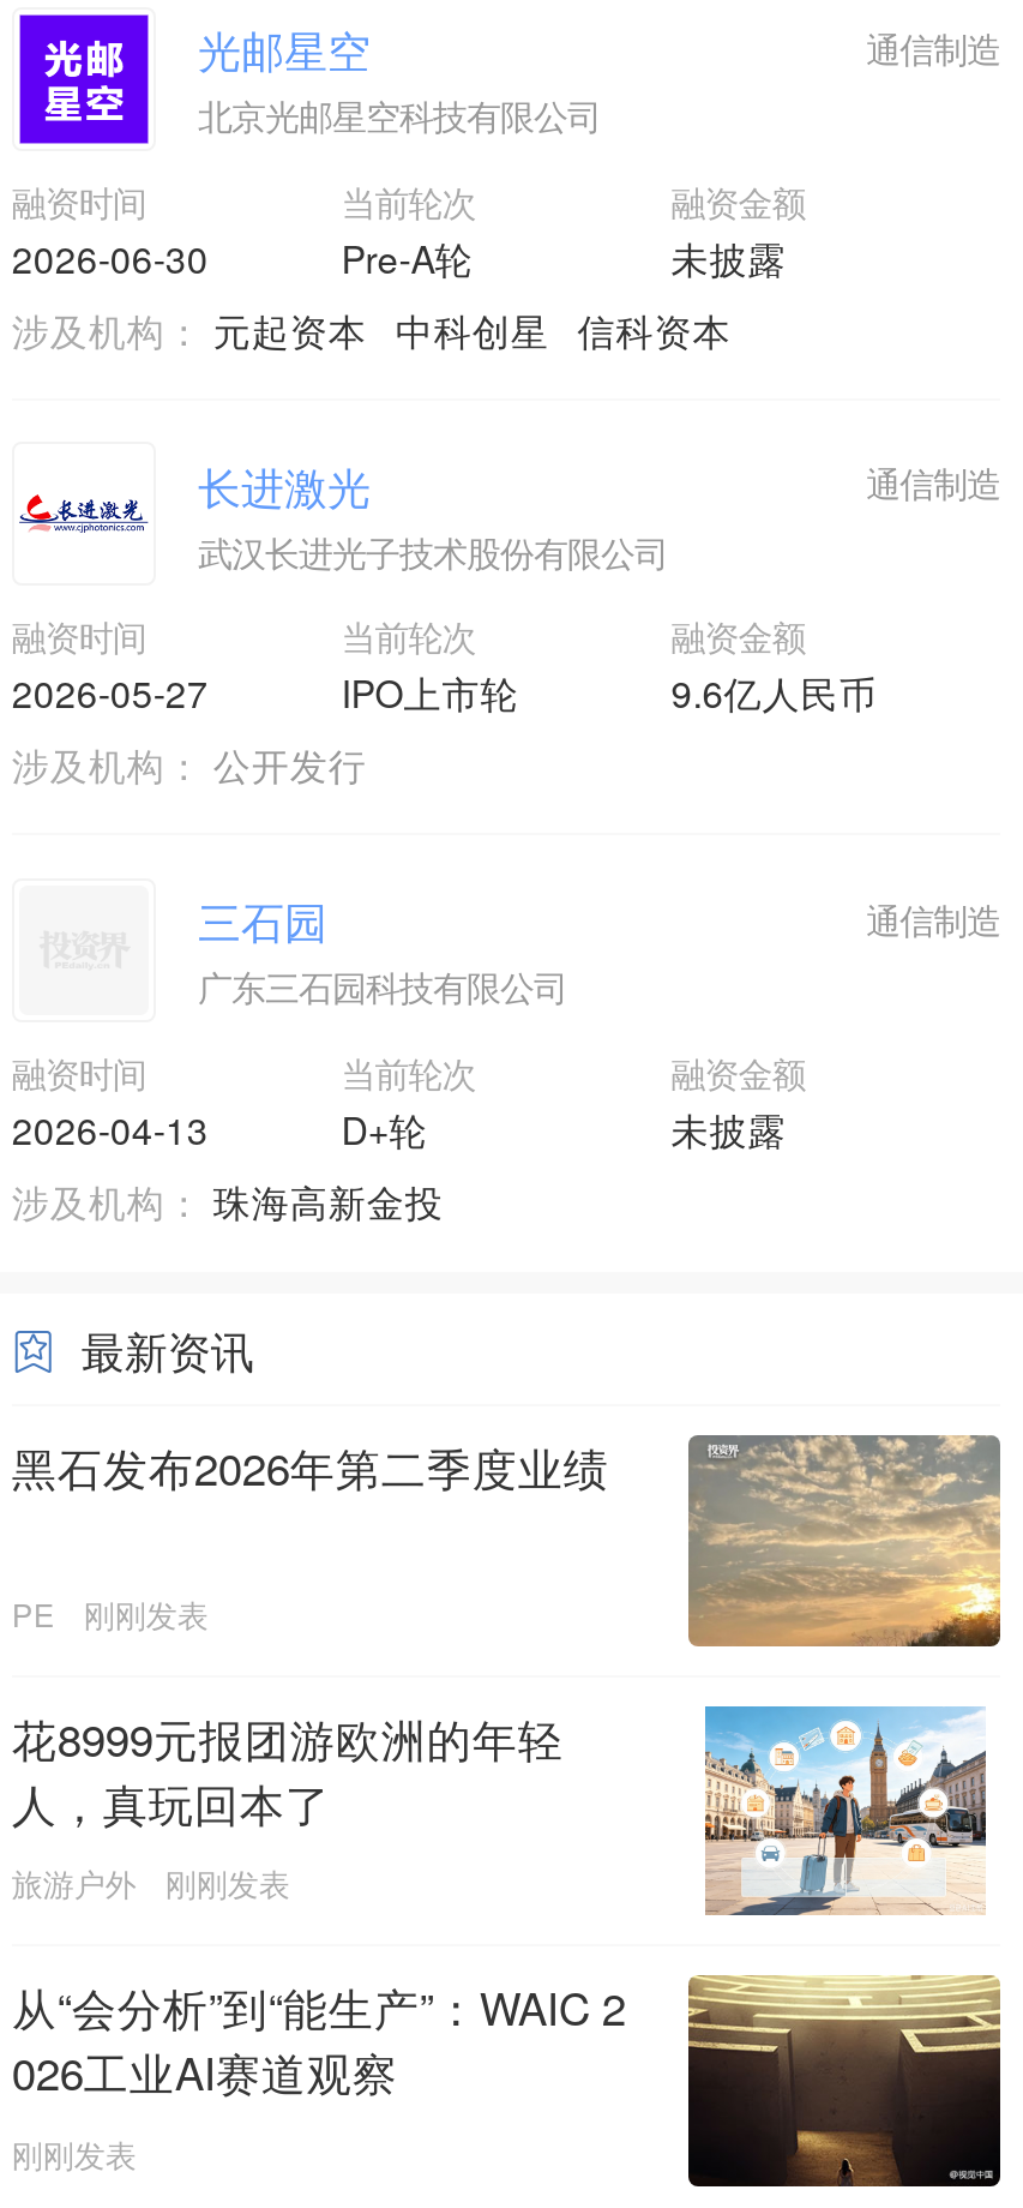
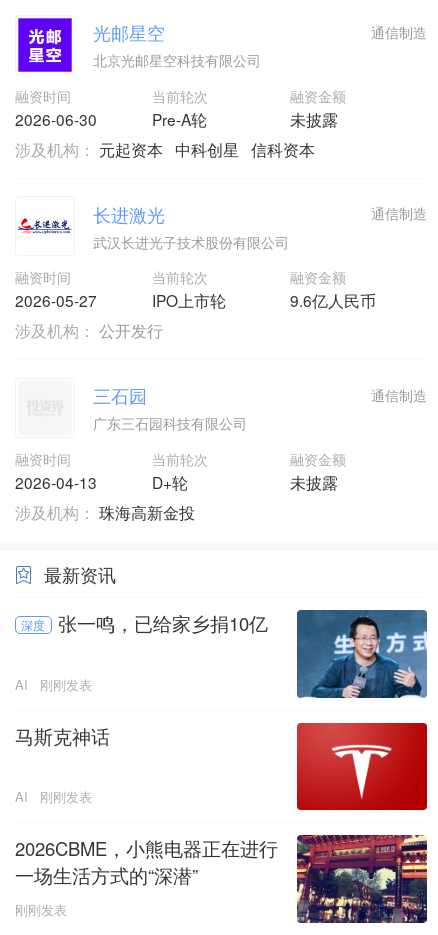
- [image]
- 黑石发布2026年第二季度业绩
+ [image]
+ 深度
+ 张一鸣，已给家乡捐10亿

- PE
+ AI

- 花8999元报团游欧洲的年轻
- 人，真玩回本了
- 旅游户外
+ 马斯克神话
+ AI

- [image]
+ [image]

- [image]
- 从“会分析”到“能生产”：WAIC 2
- 026工业AI赛道观察
+ [image]
+ 2026CBME，小熊电器正在进行
+ 一场生活方式的“深潜”
